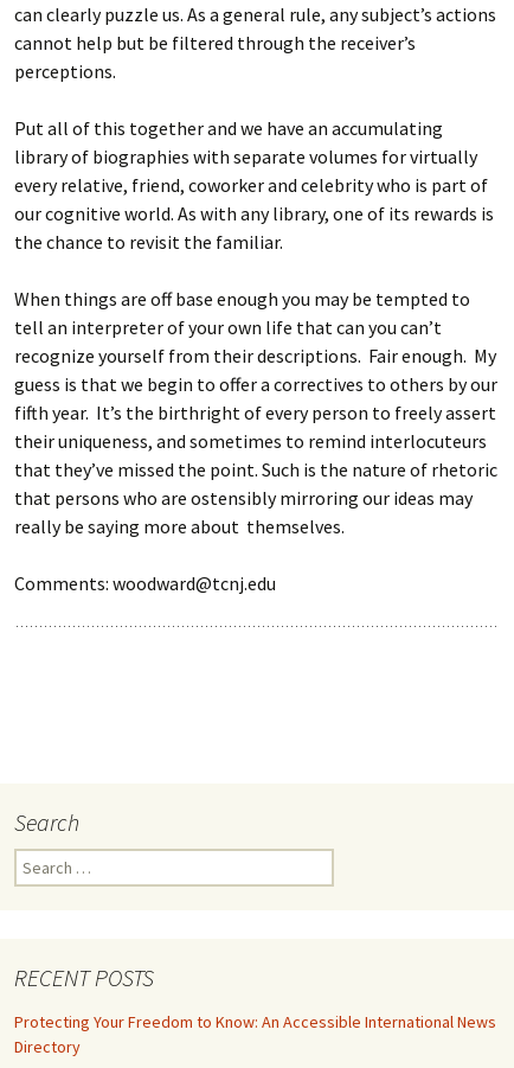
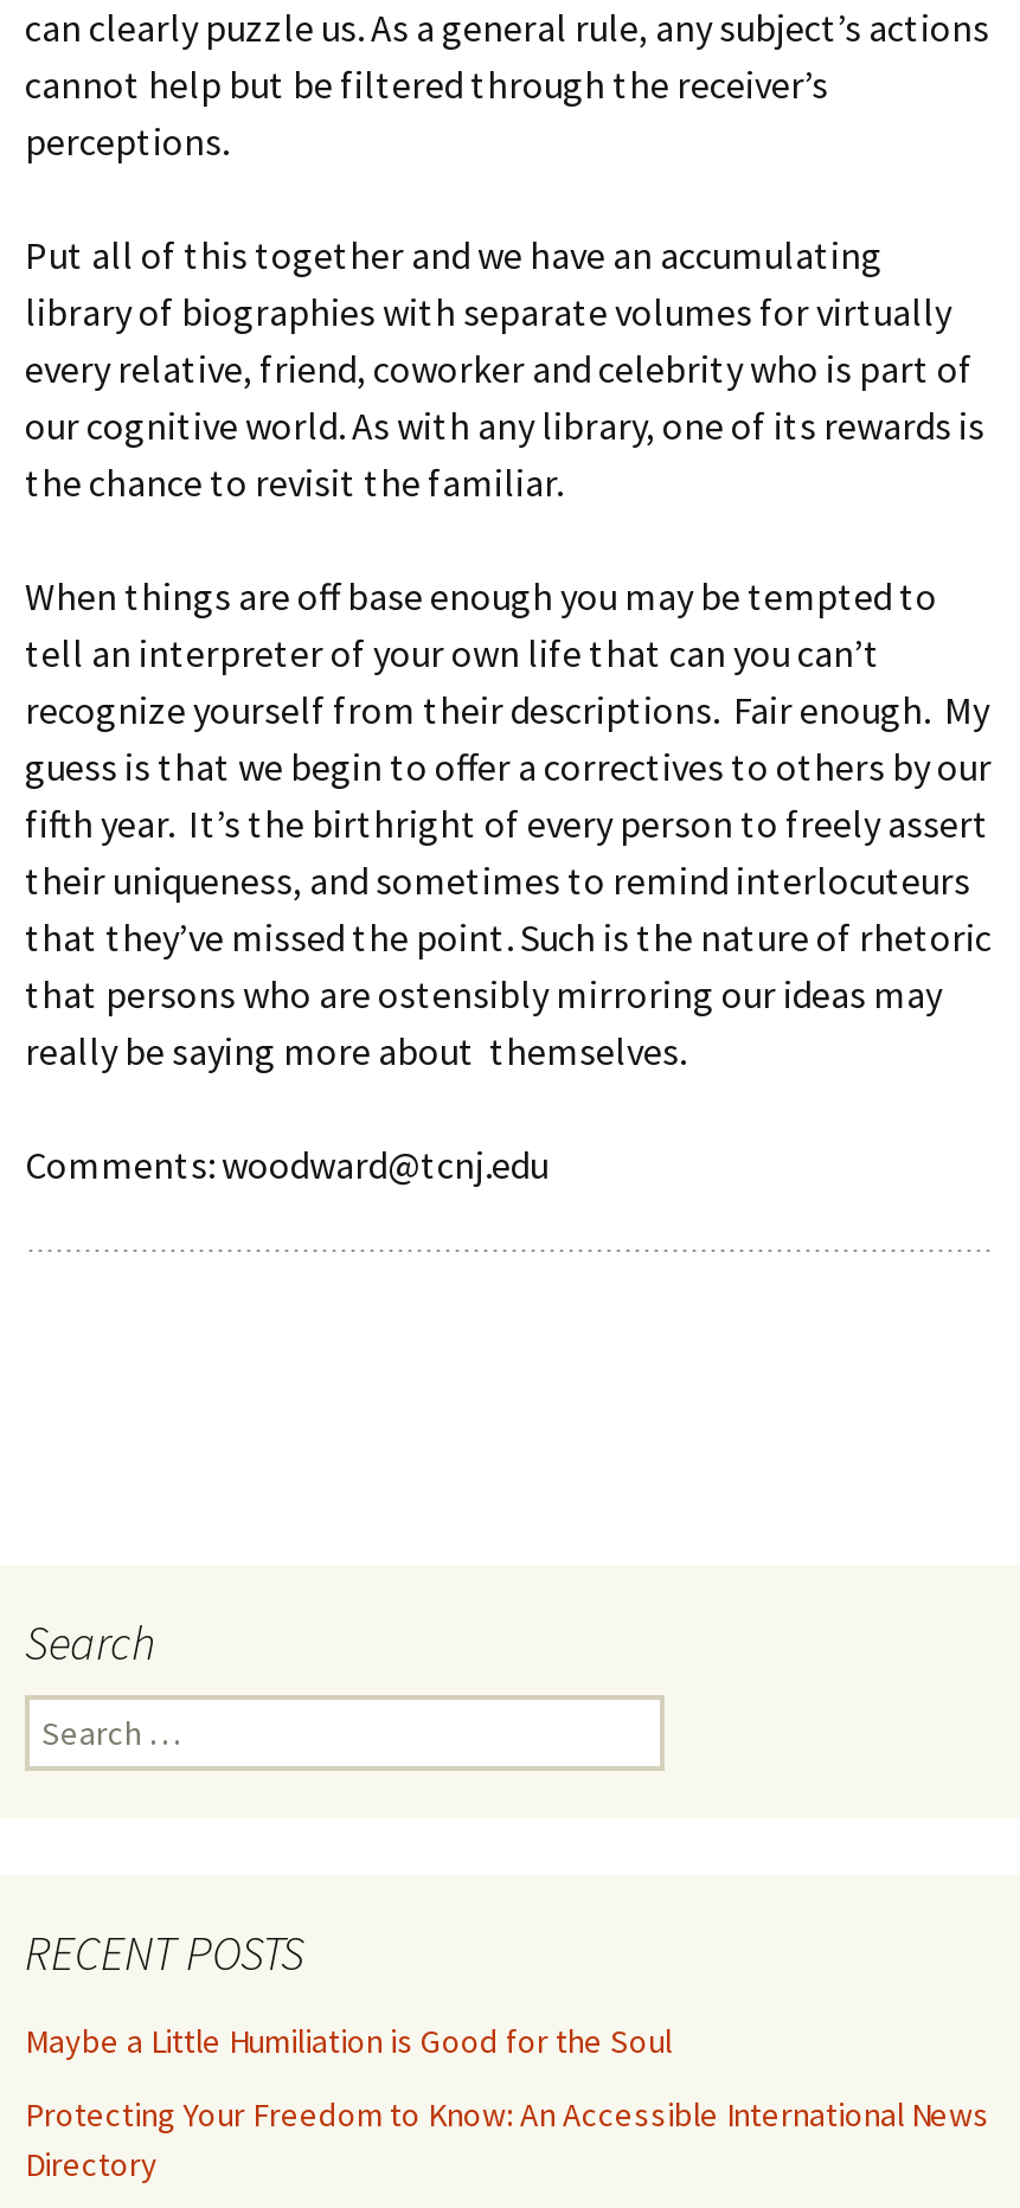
+ Maybe a Little Humiliation is Good for the Soul
